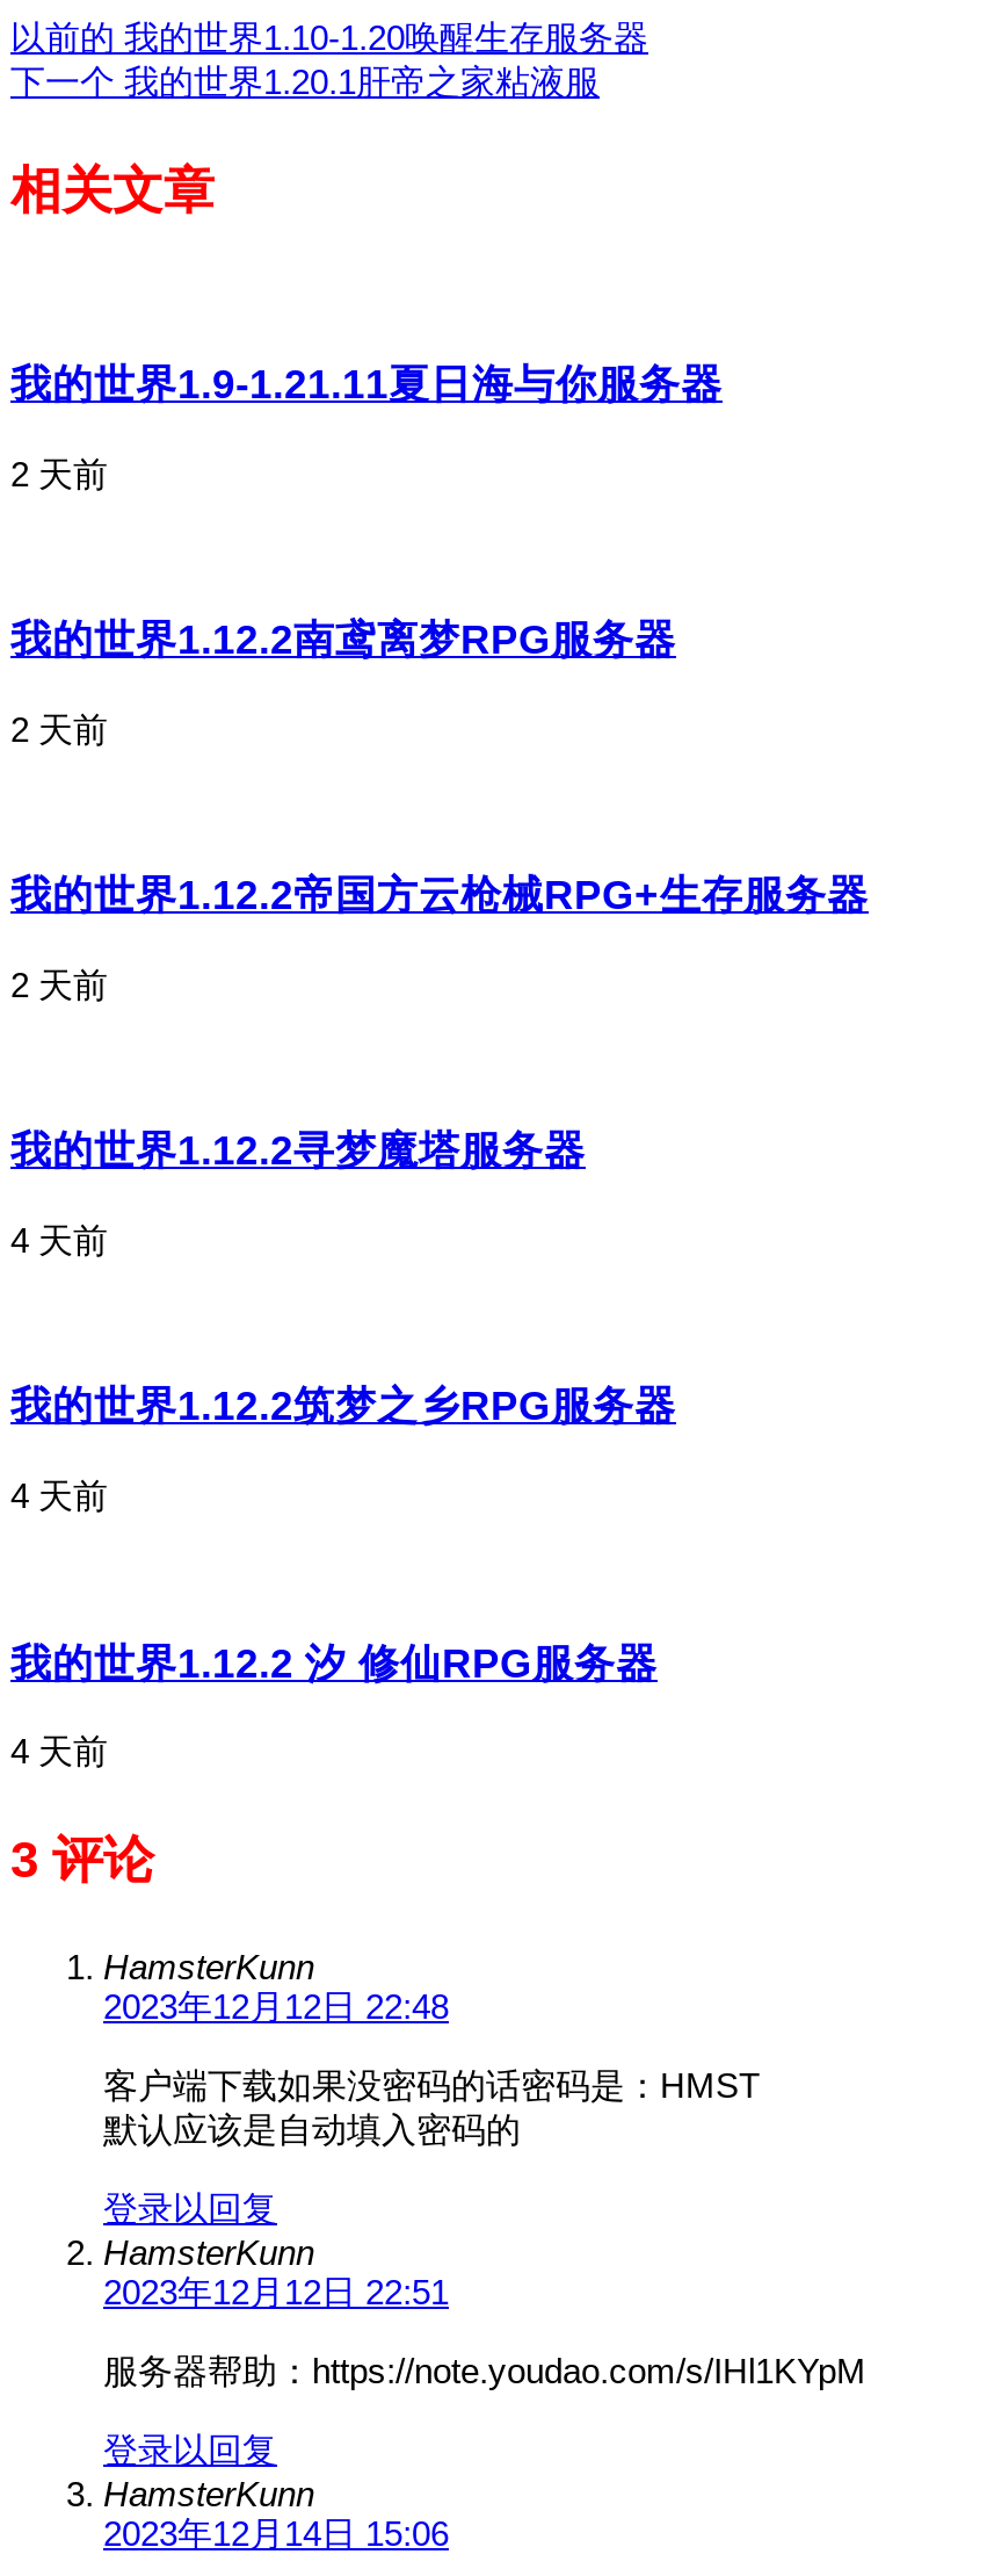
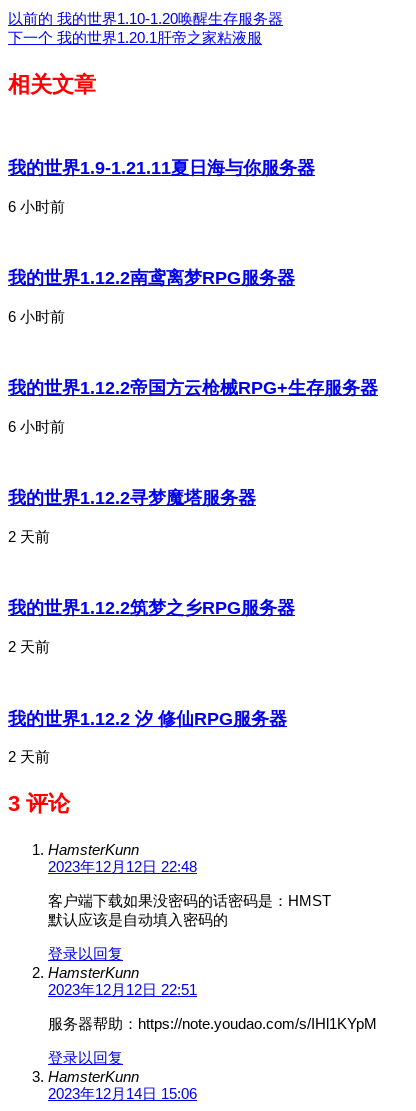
- 2 天前
+ 6 小时前

- 2 天前
+ 6 小时前

- 2 天前
+ 6 小时前

- 4 天前
+ 2 天前

- 4 天前
+ 2 天前

- 4 天前
+ 2 天前
